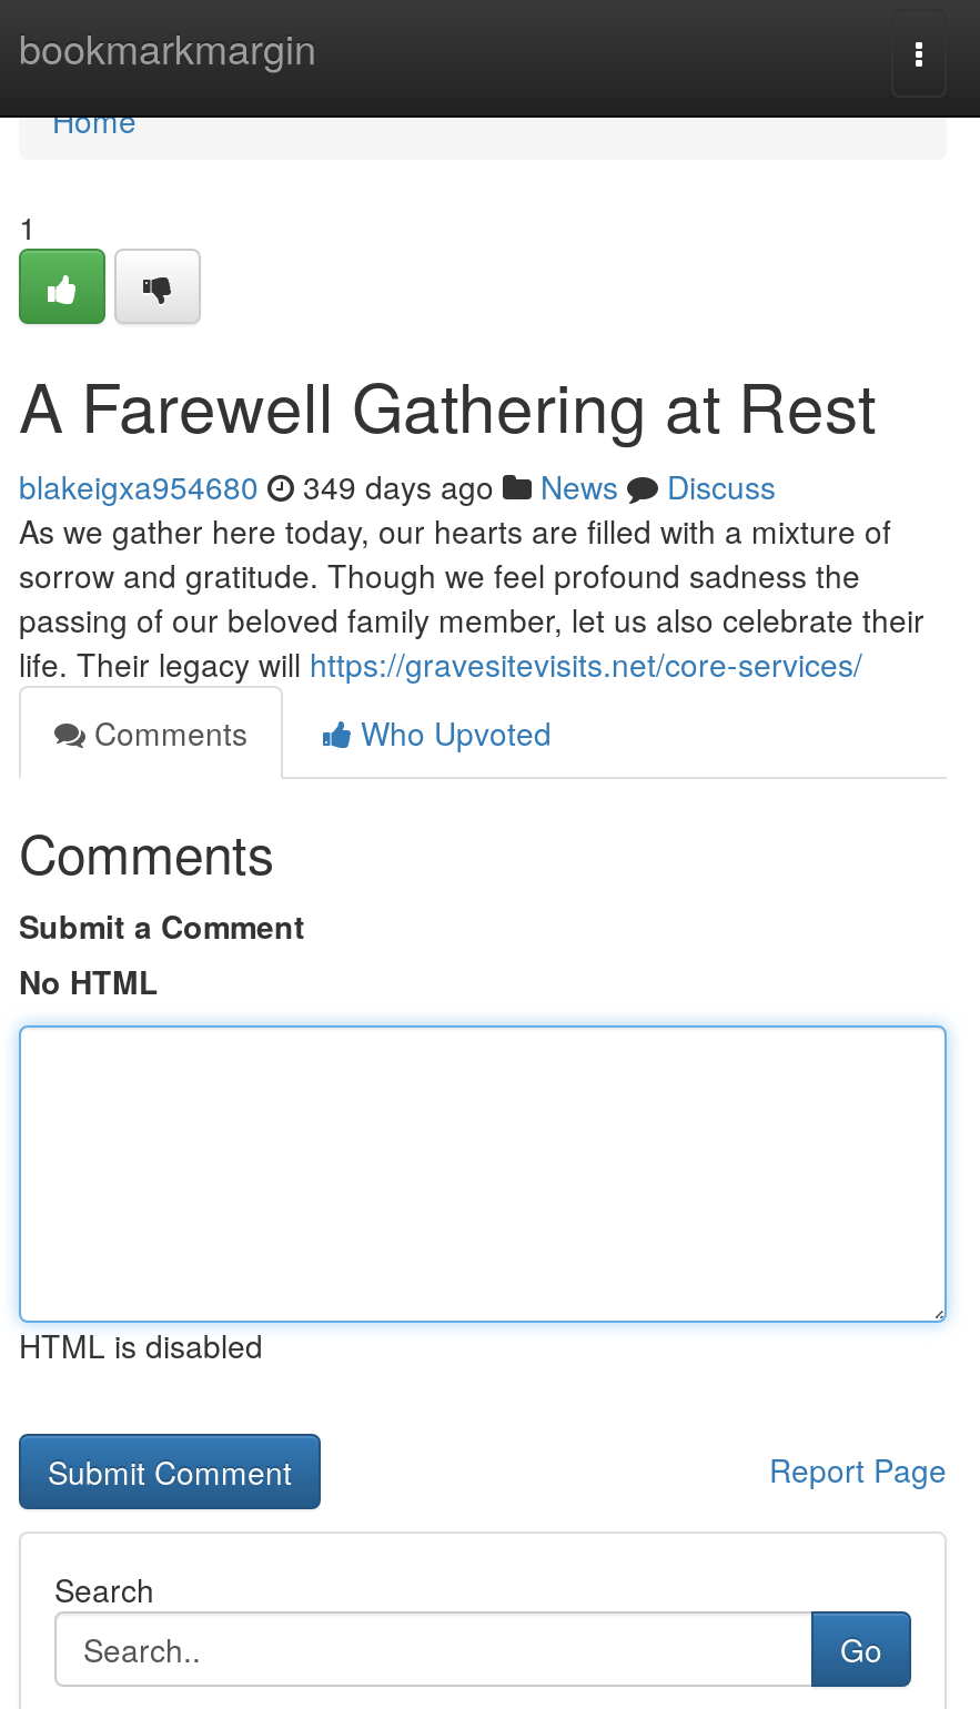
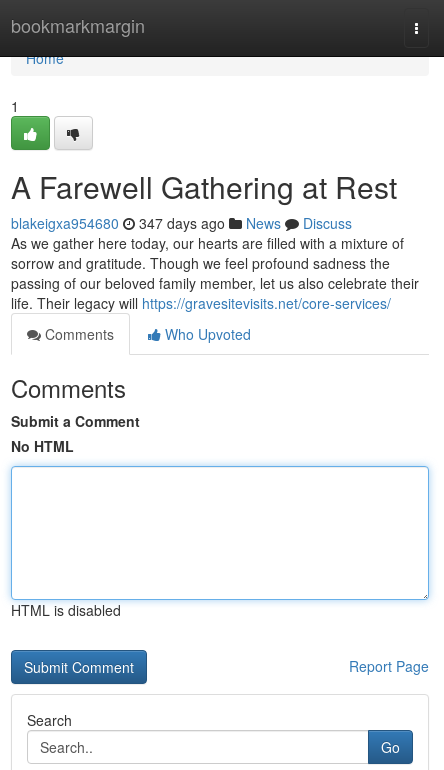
- blakeigxa954680 349 days ago News Discuss
+ blakeigxa954680 347 days ago News Discuss
